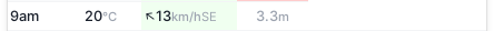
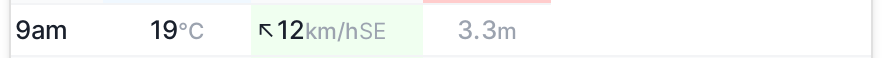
- 20°C
+ 19°C

- 13km/hSE
+ 12km/hSE
